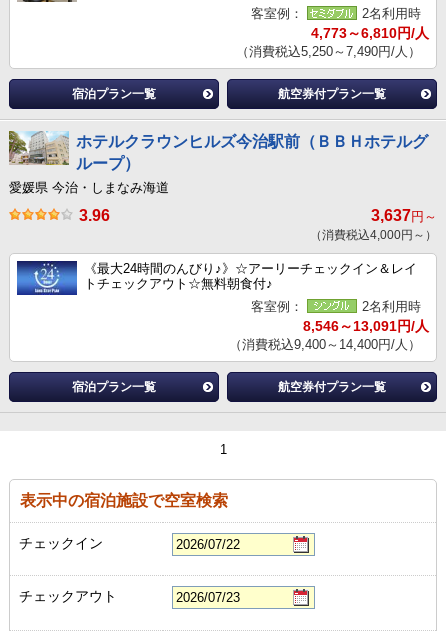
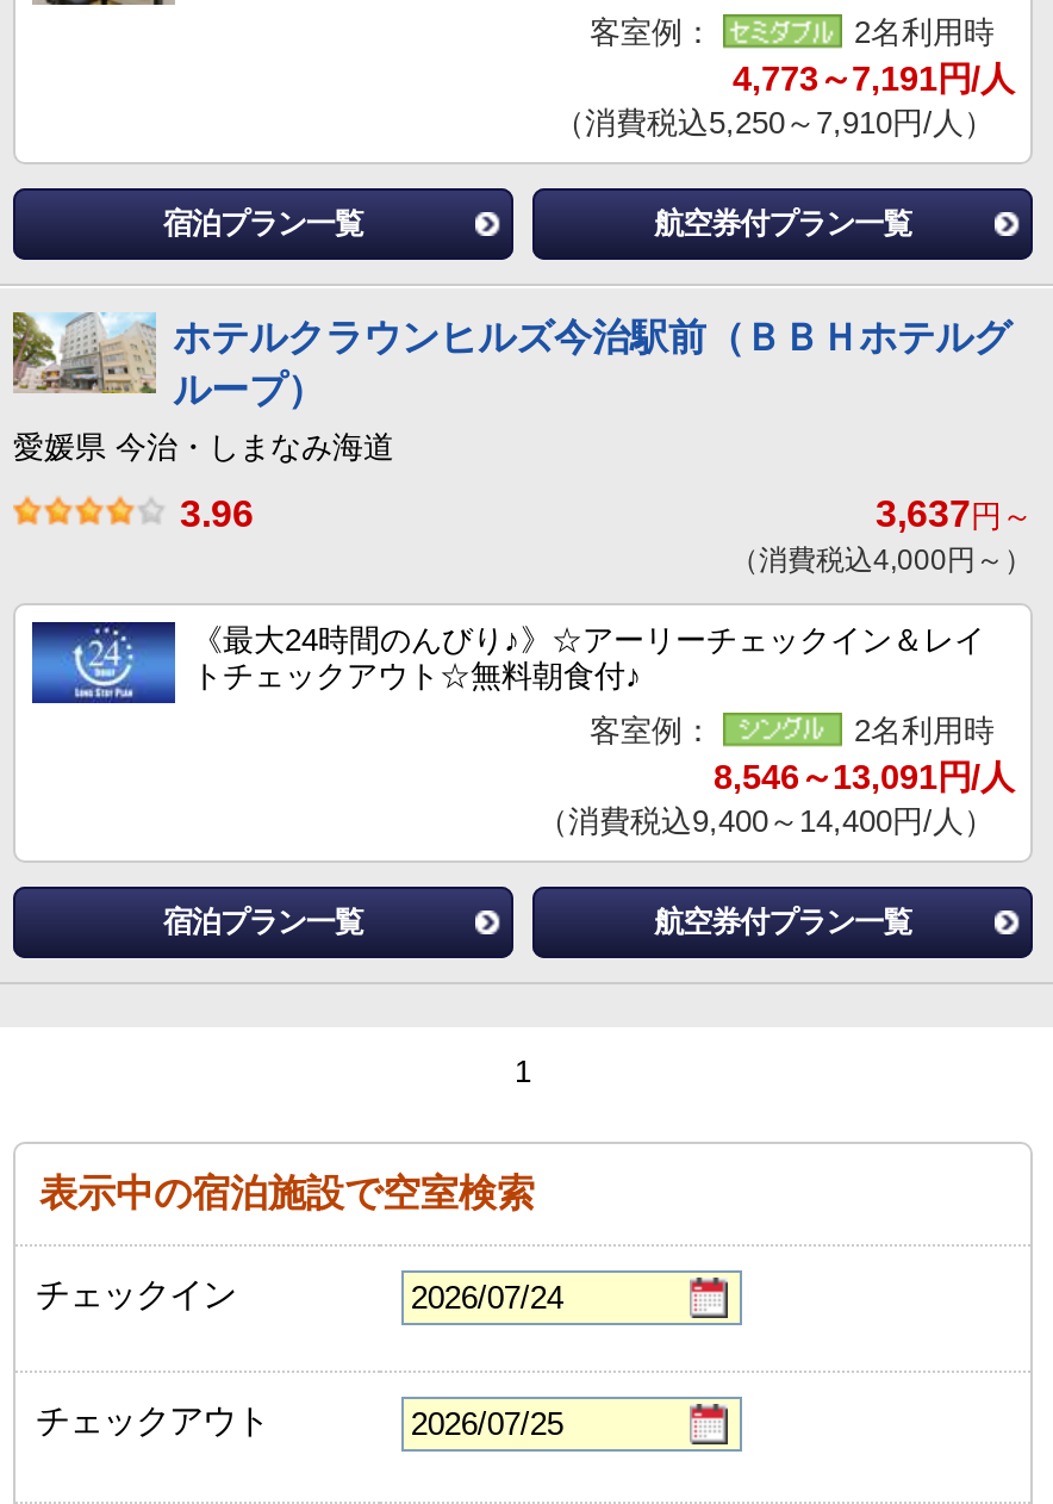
- 4,773～6,810円/人
+ 4,773～7,191円/人

- （消費税込5,250～7,490円/人）
+ （消費税込5,250～7,910円/人）
